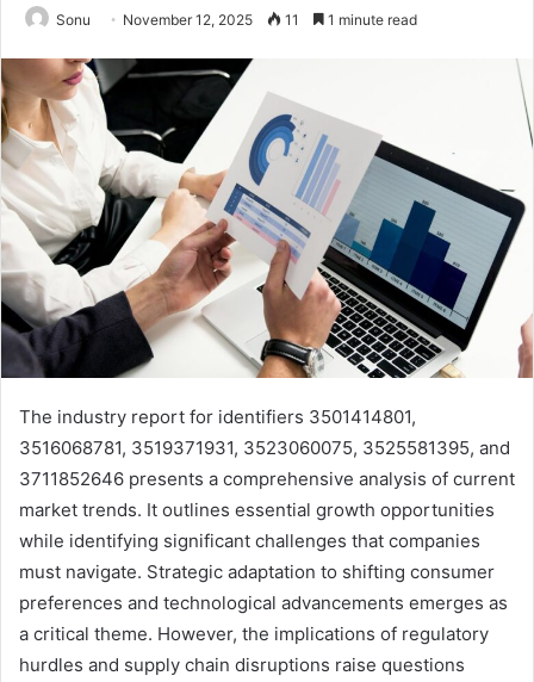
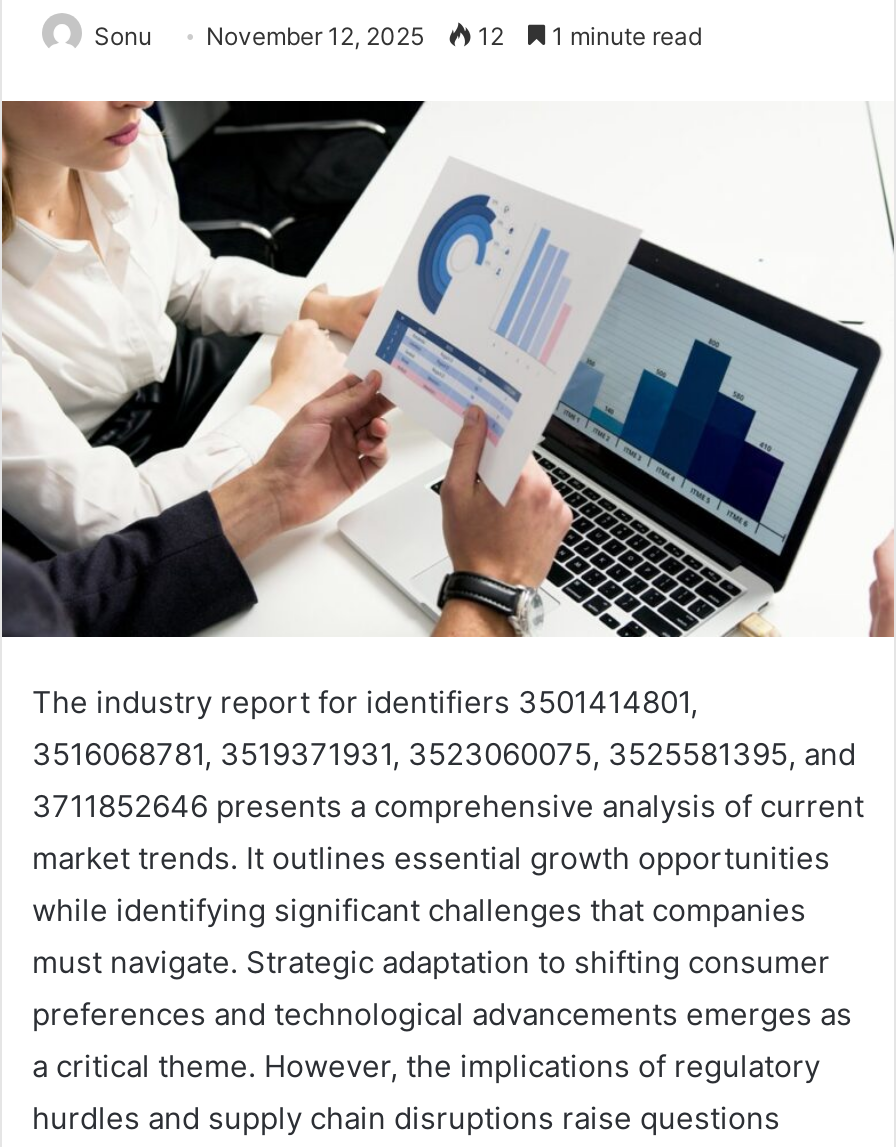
- Sonu November 12, 2025 11 1 minute read
+ Sonu November 12, 2025 12 1 minute read
